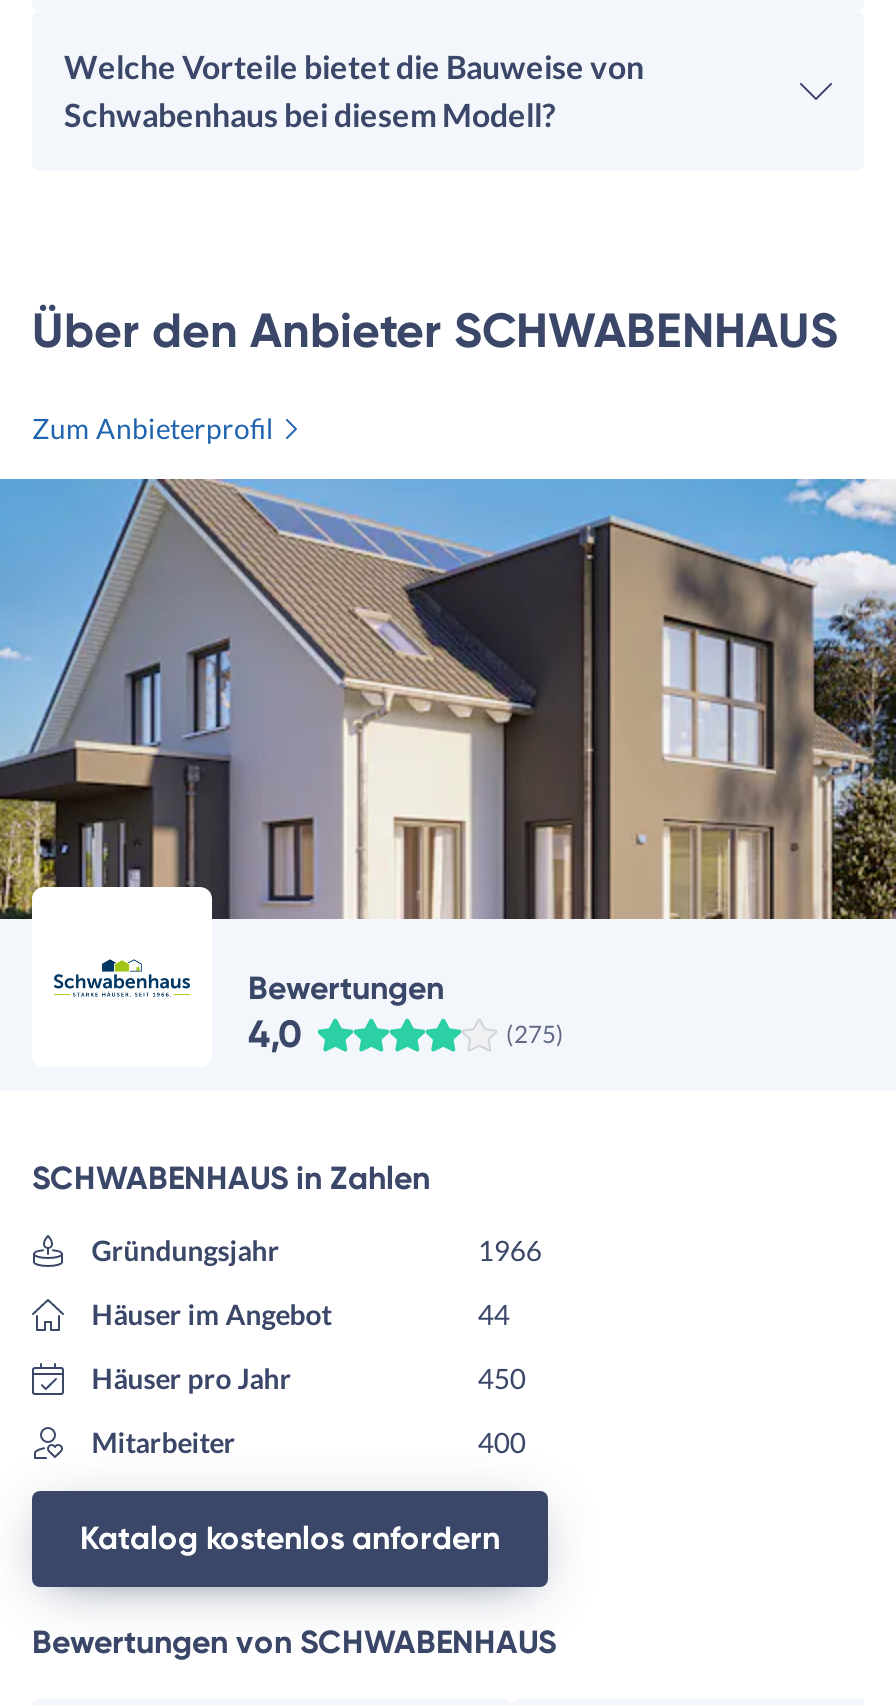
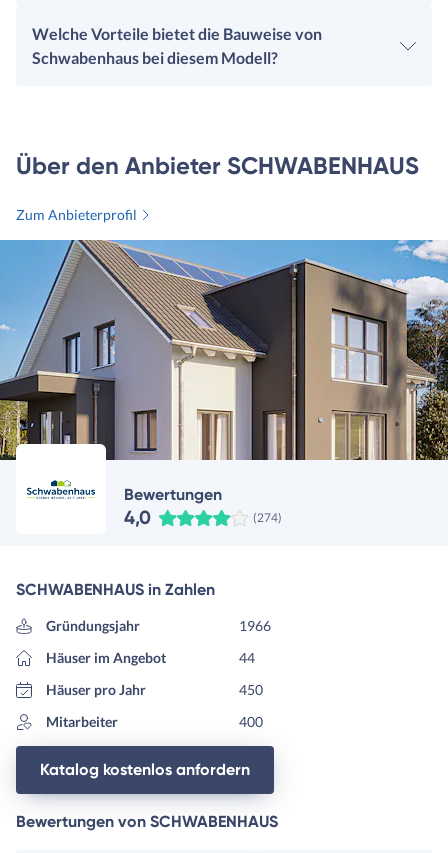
- (275)
+ (274)
